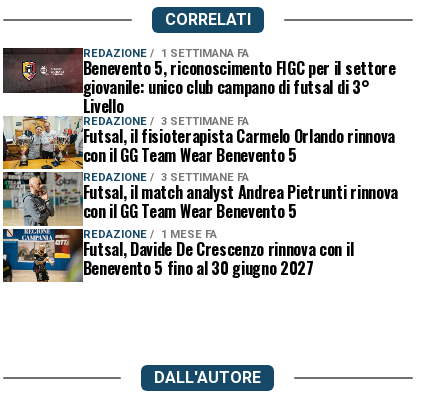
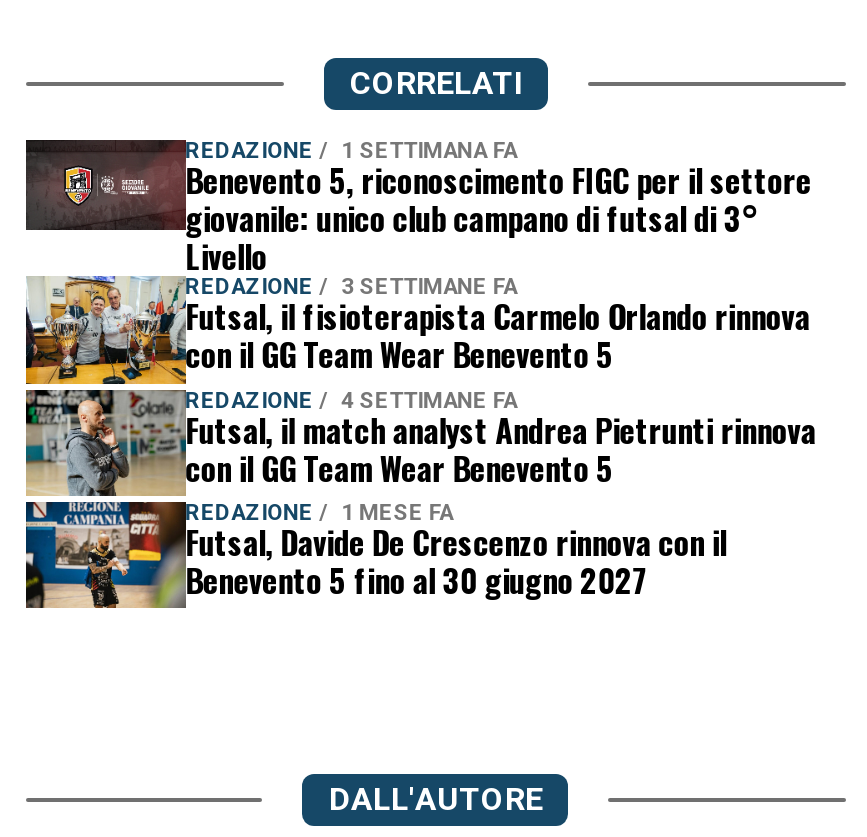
- REDAZIONE 3 SETTIMANE FA
+ REDAZIONE 4 SETTIMANE FA
